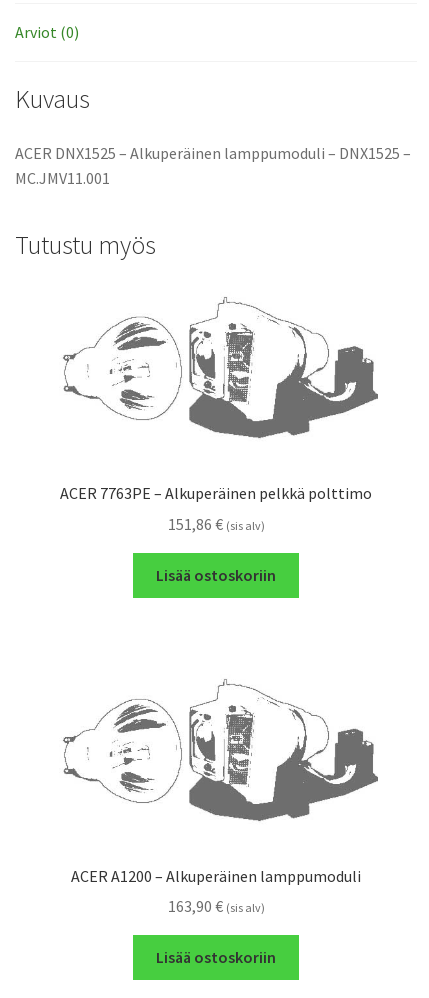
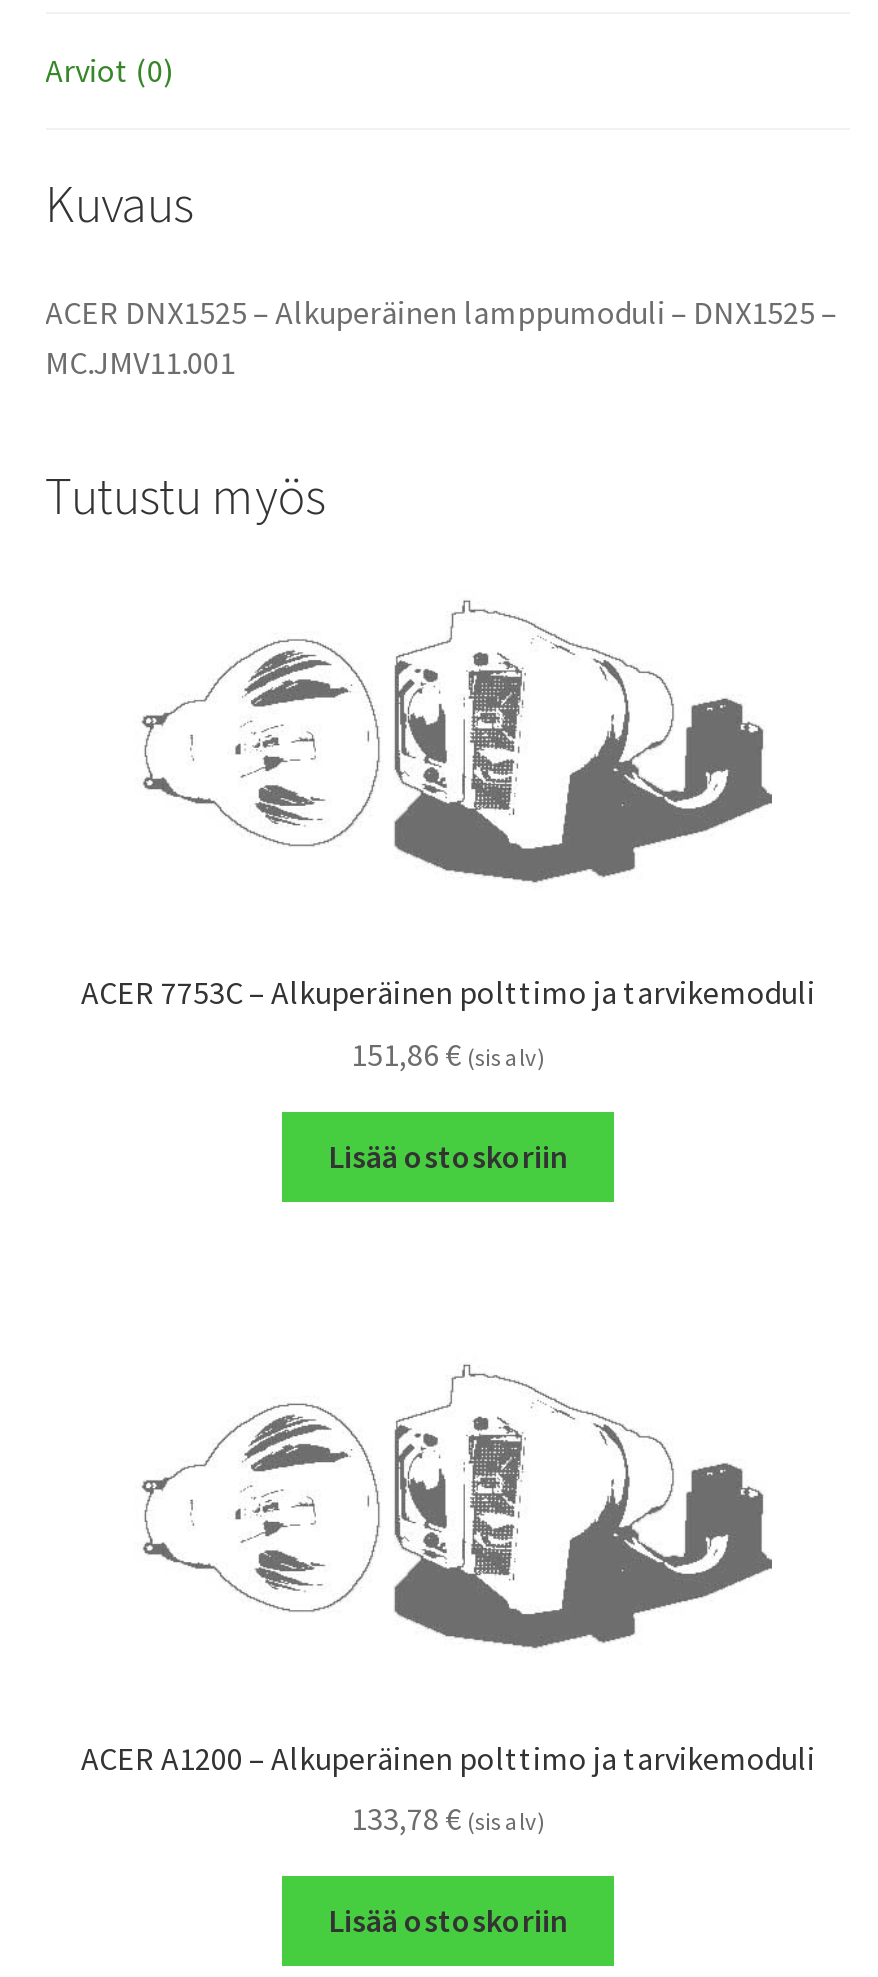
- ACER 7763PE – Alkuperäinen pelkkä polttimo
+ ACER 7753C – Alkuperäinen polttimo ja tarvikemoduli

- ACER A1200 – Alkuperäinen lamppumoduli
+ ACER A1200 – Alkuperäinen polttimo ja tarvikemoduli

- 163,90 € (sis alv)
+ 133,78 € (sis alv)
